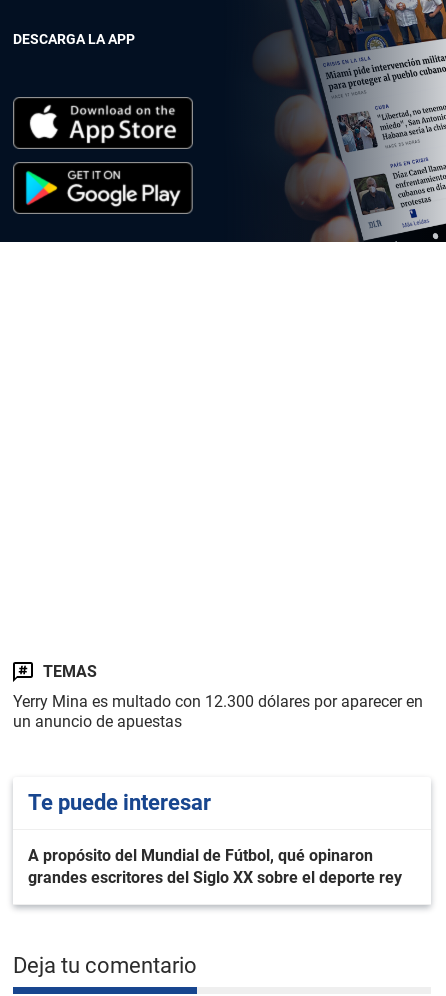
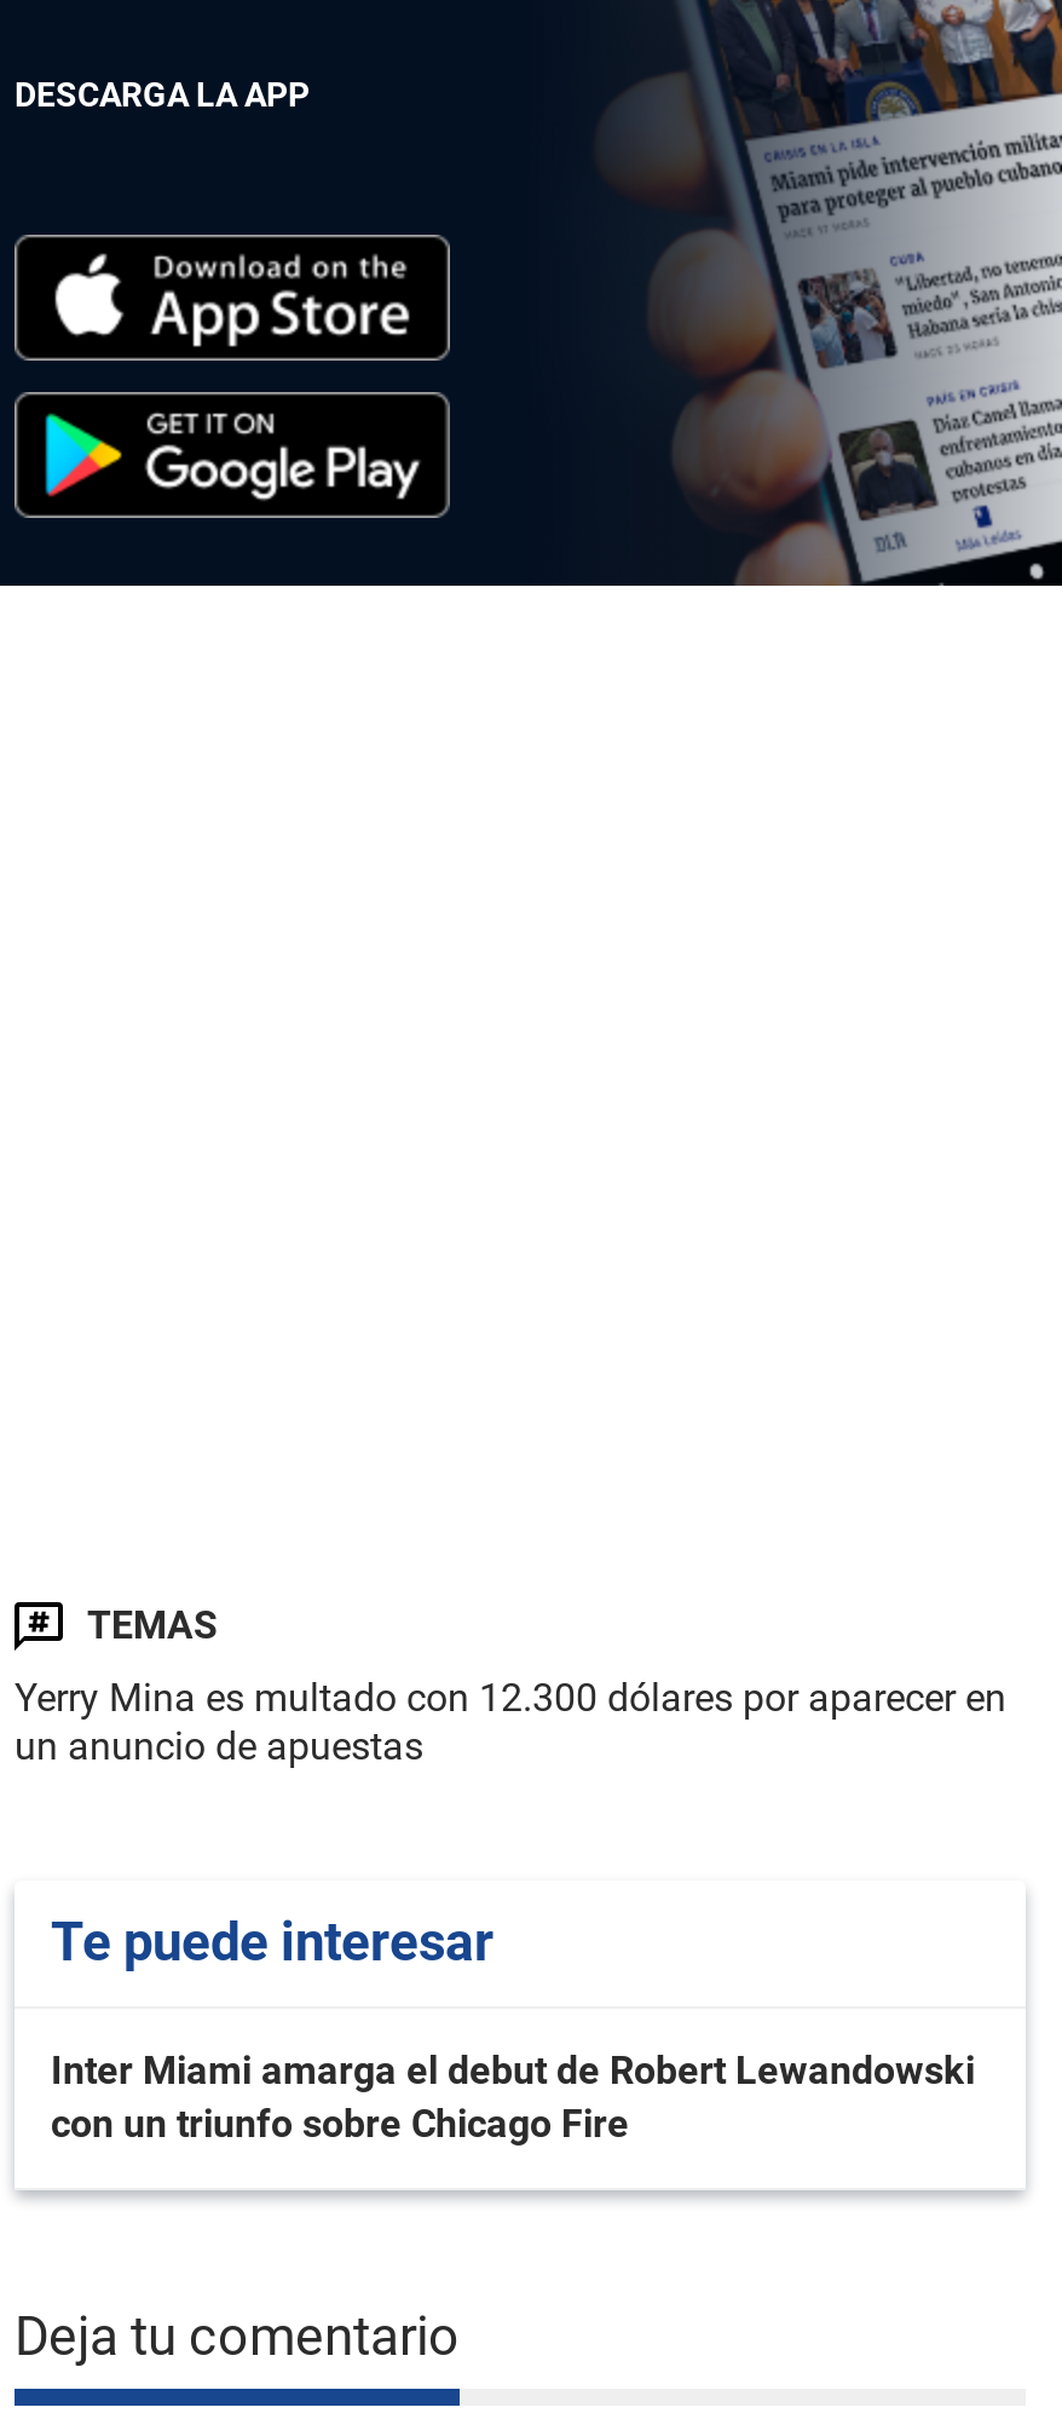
- A propósito del Mundial de Fútbol, qué opinaron
- grandes escritores del Siglo XX sobre el deporte rey
+ Inter Miami amarga el debut de Robert Lewandowski
+ con un triunfo sobre Chicago Fire
